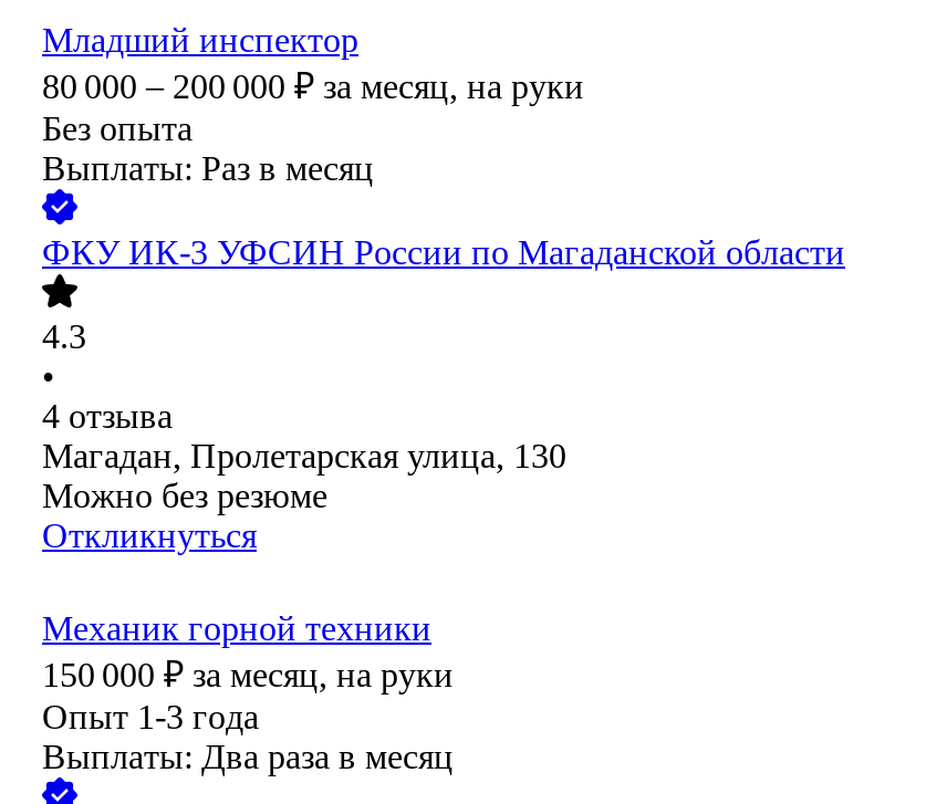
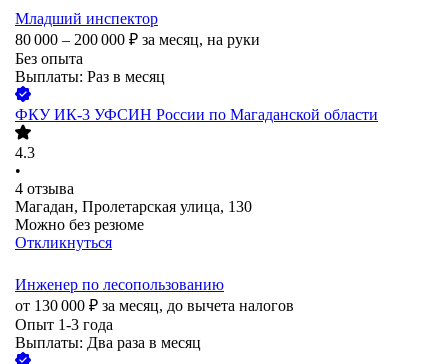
- Механик горной техники
- 150 000 ₽ за месяц, на руки
+ Инженер по лесопользованию
+ от 130 000 ₽ за месяц, до вычета налогов
